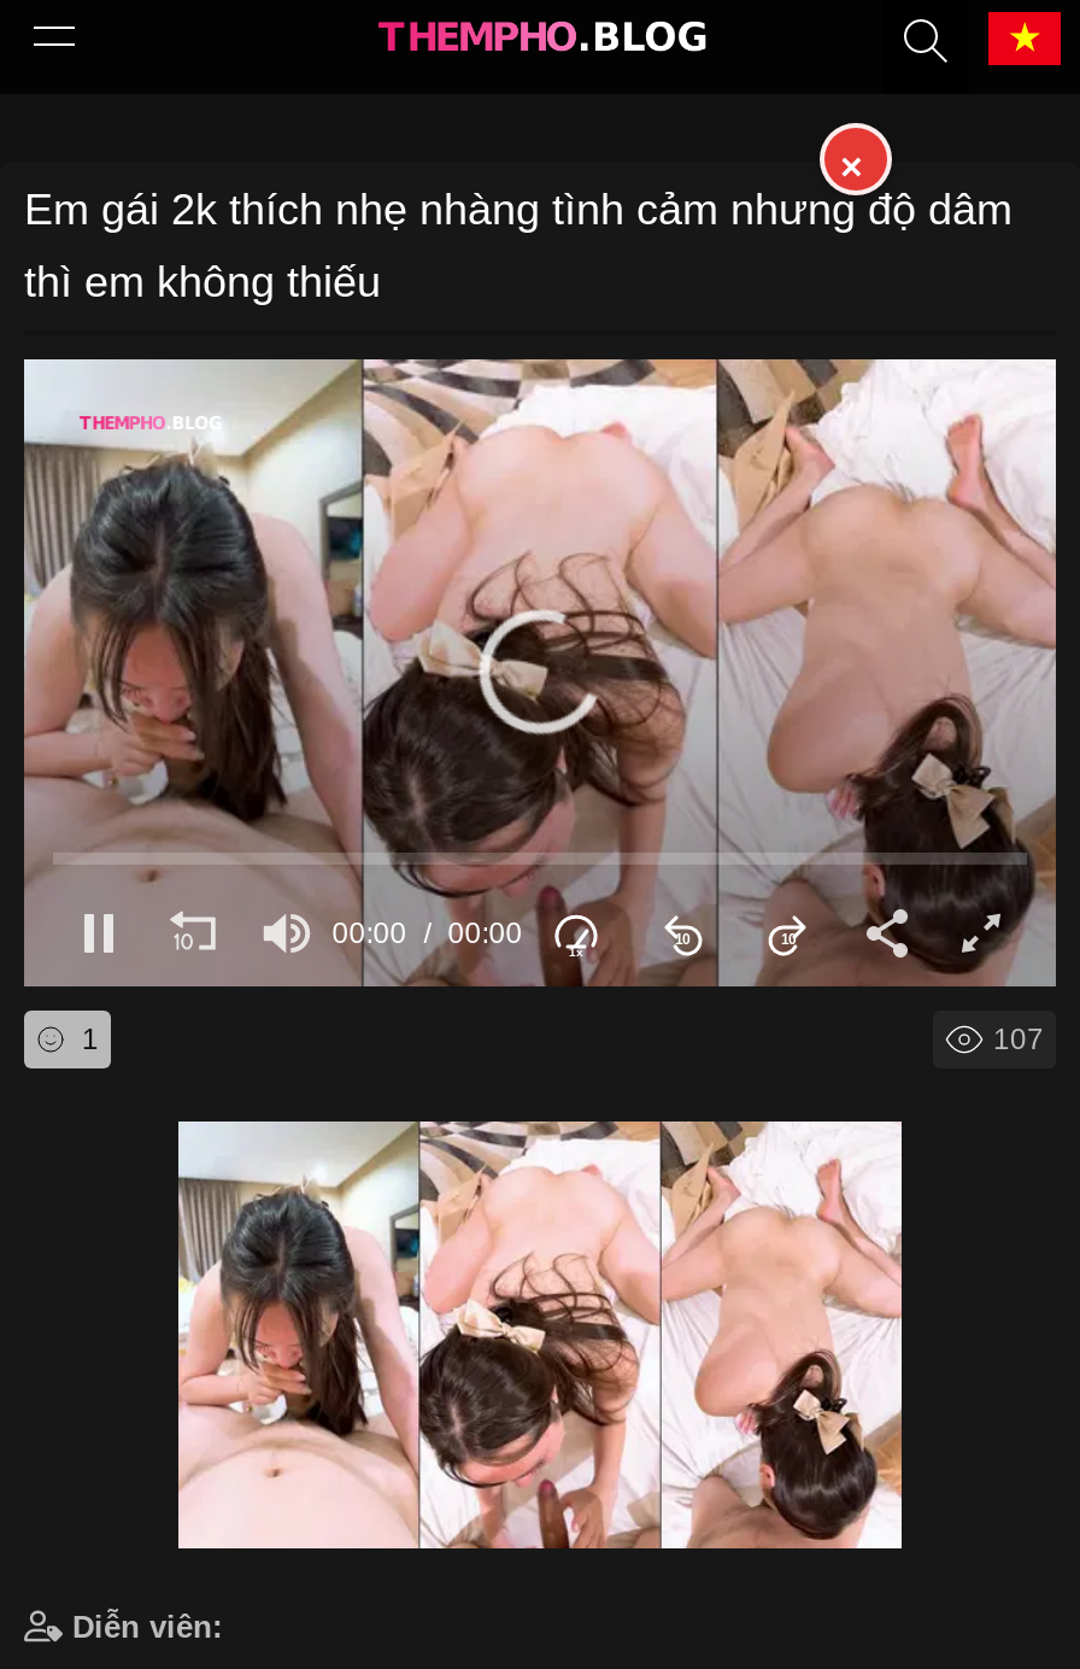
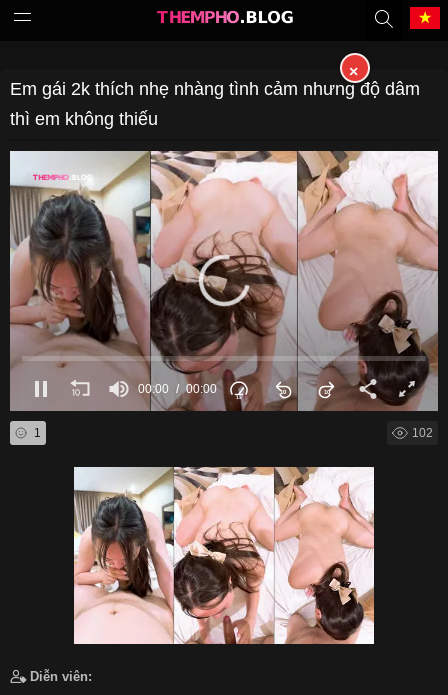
- 107
+ 102
